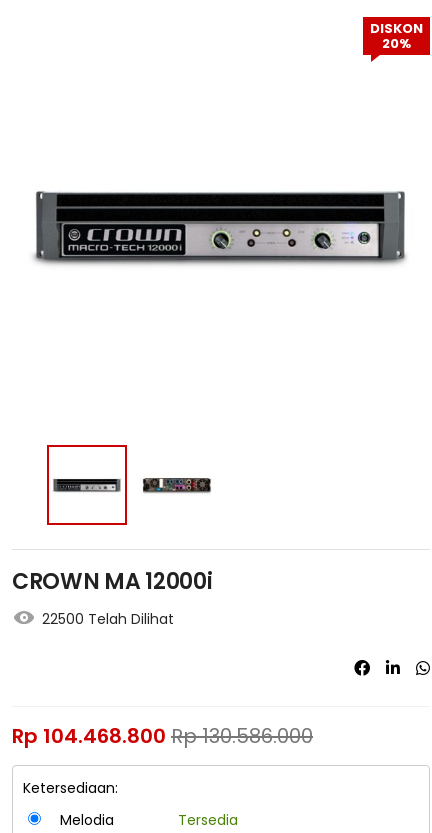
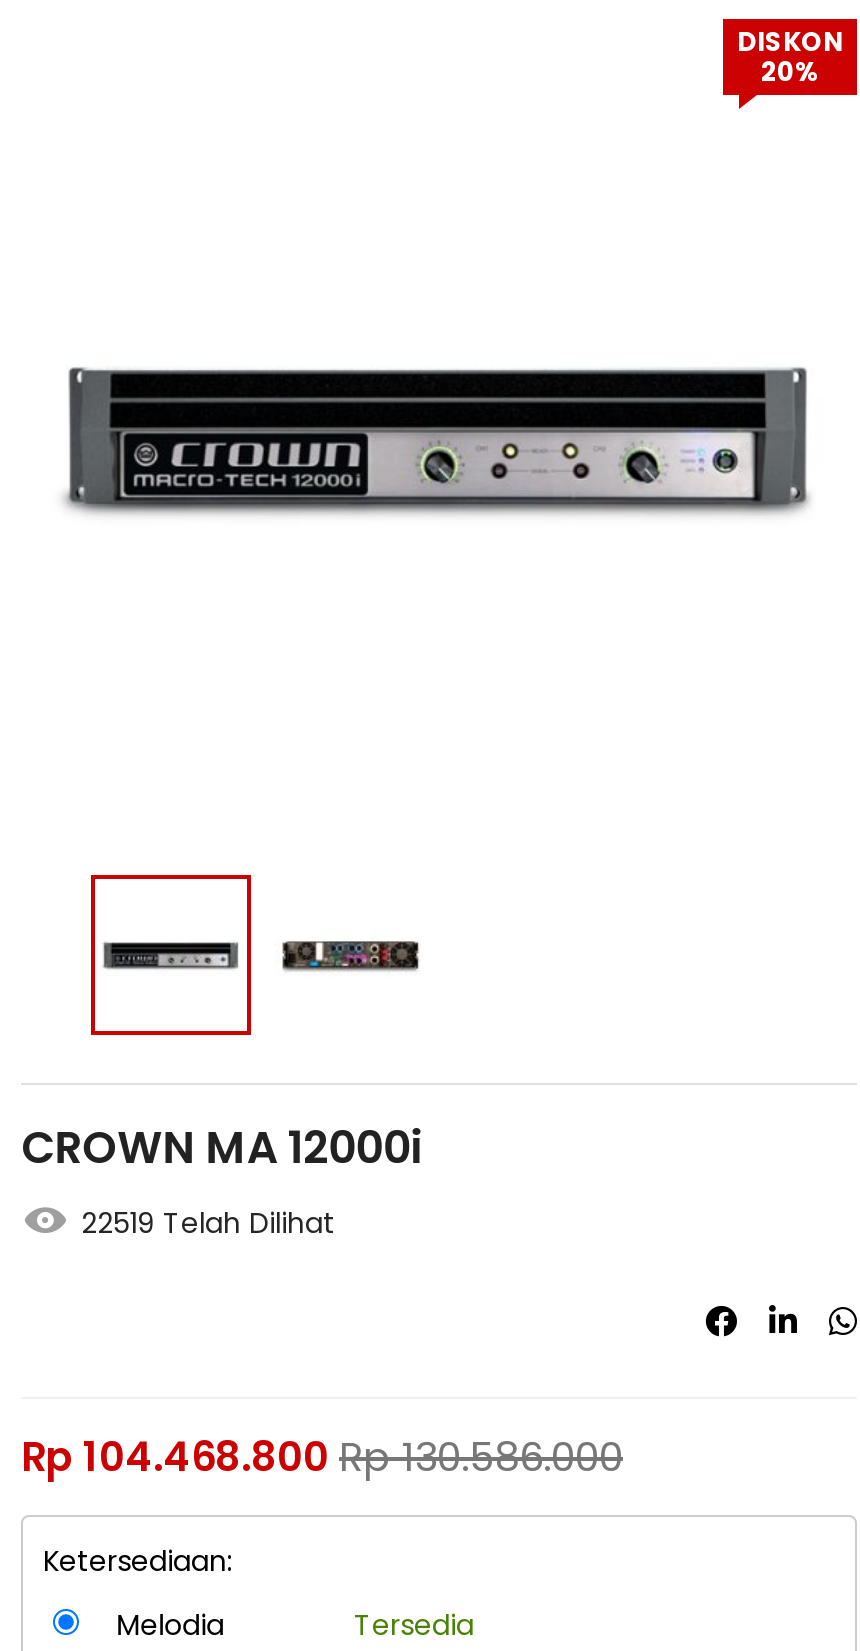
- 22500 Telah Dilihat
+ 22519 Telah Dilihat
